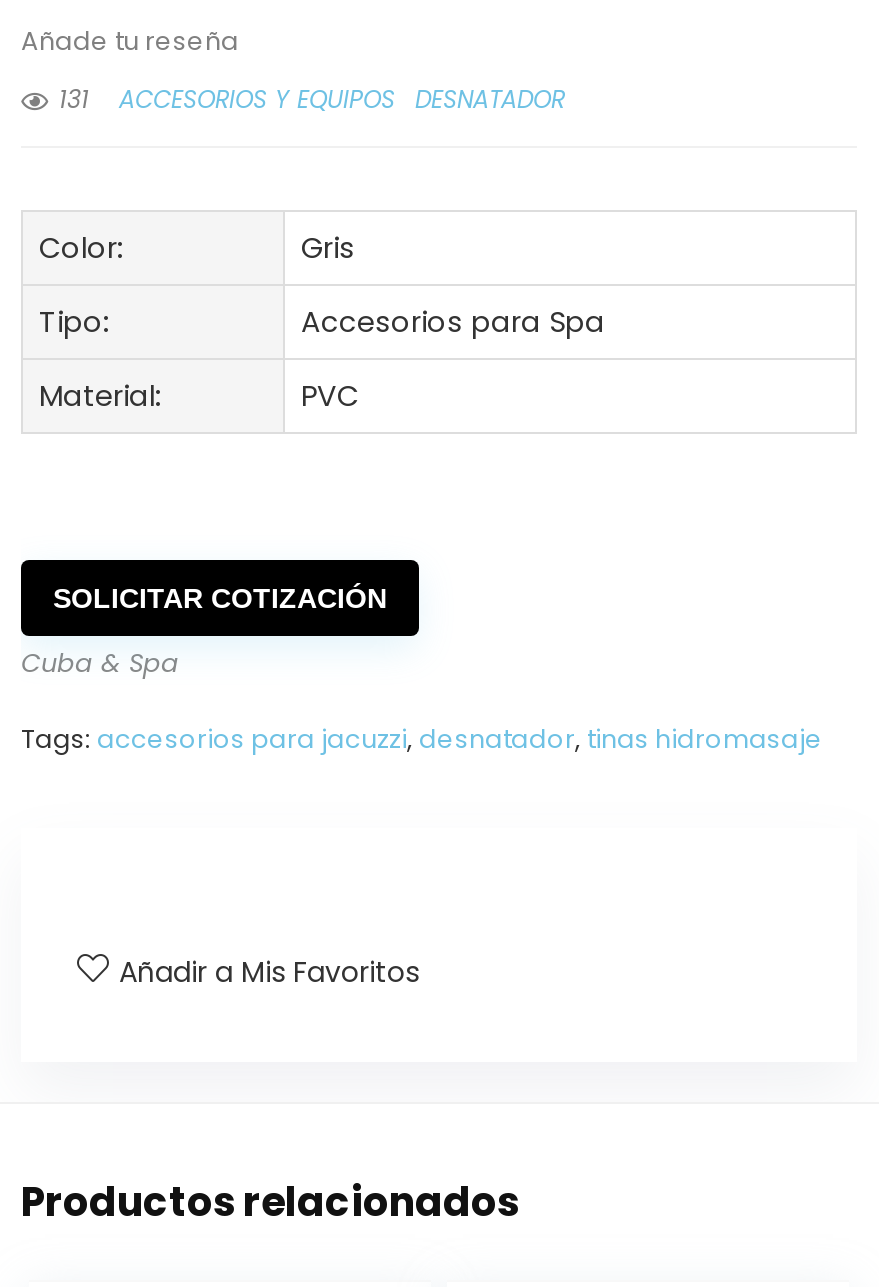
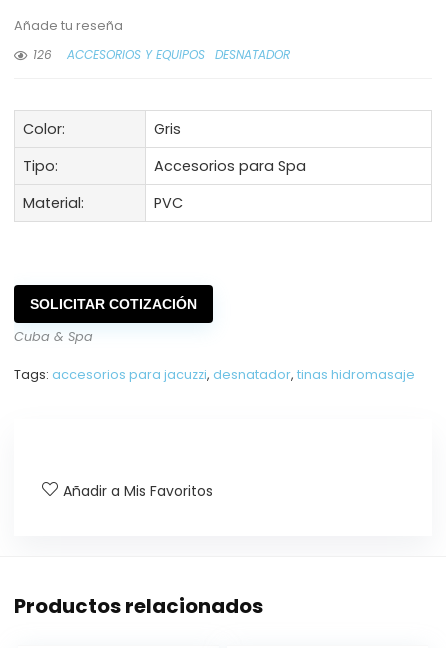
- 131 ACCESORIOS Y EQUIPOS DESNATADOR
+ 126 ACCESORIOS Y EQUIPOS DESNATADOR
